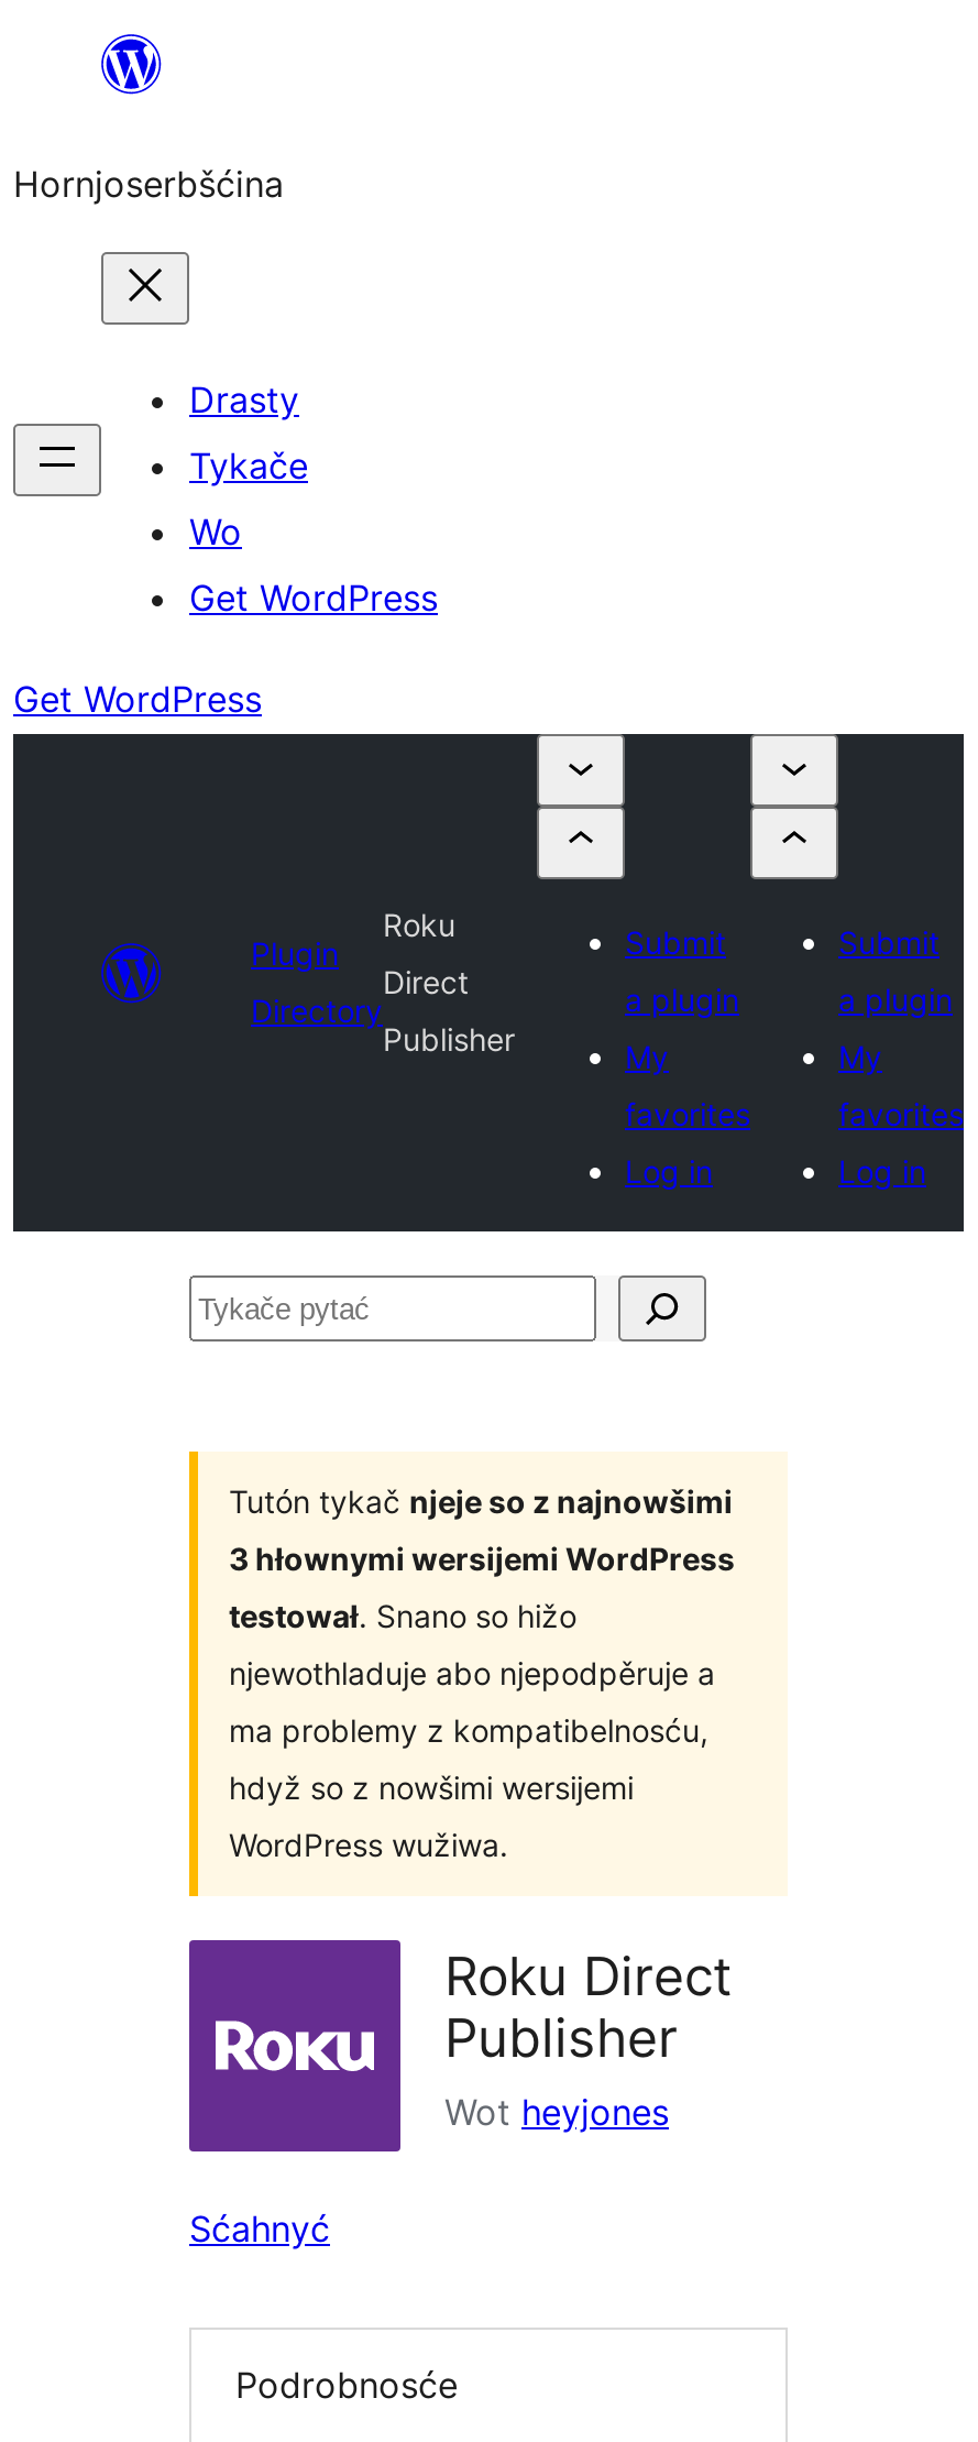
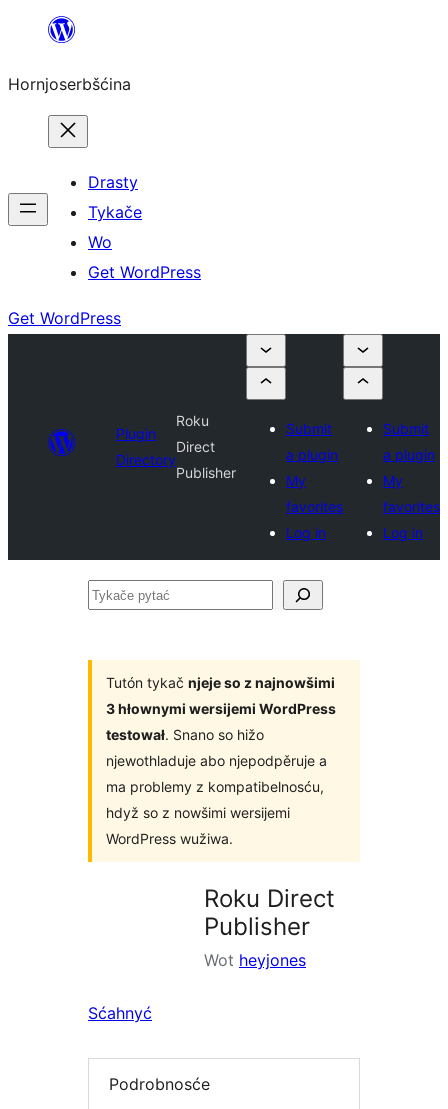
- [image]
